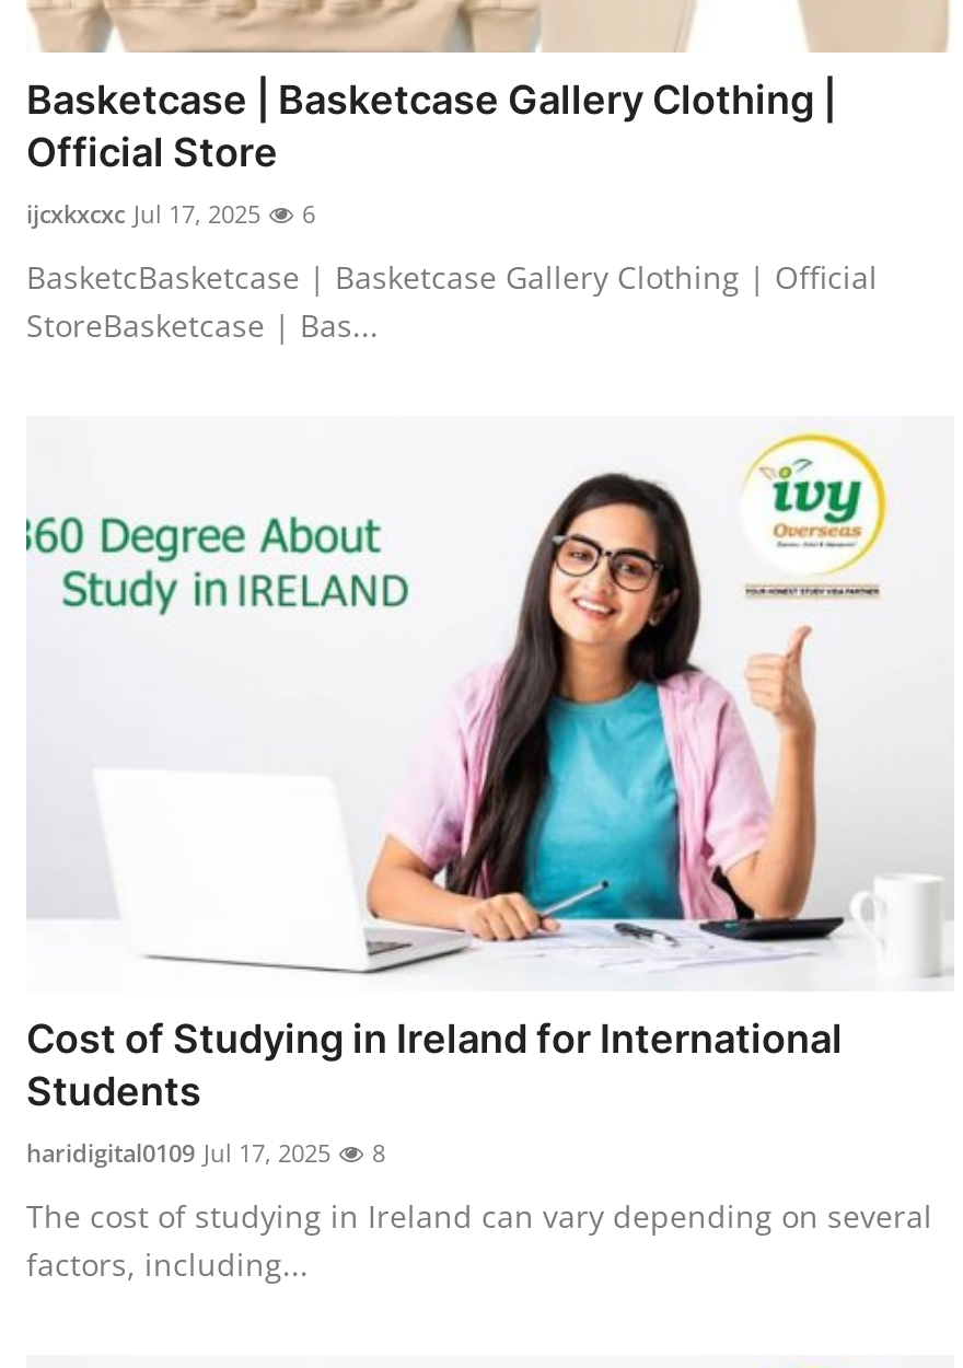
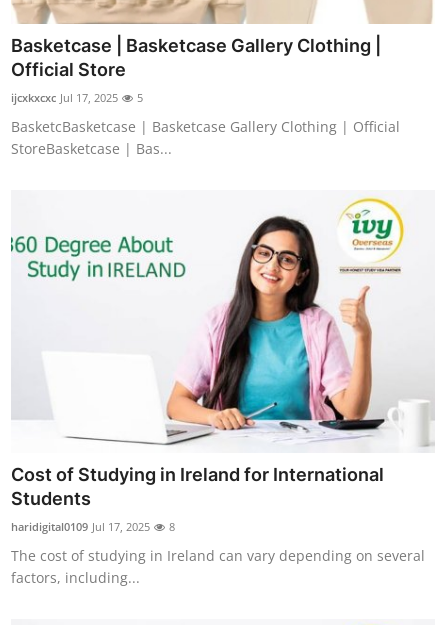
- ijcxkxcxc Jul 17, 2025 6
+ ijcxkxcxc Jul 17, 2025 5
